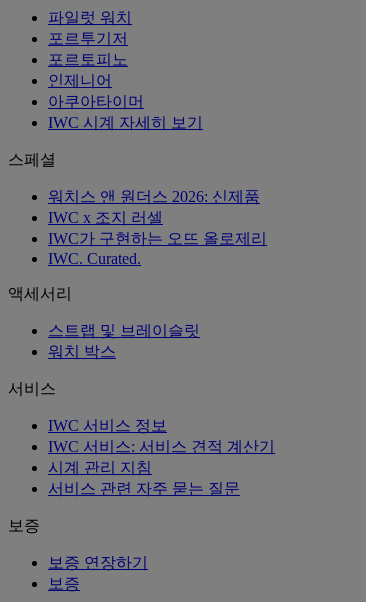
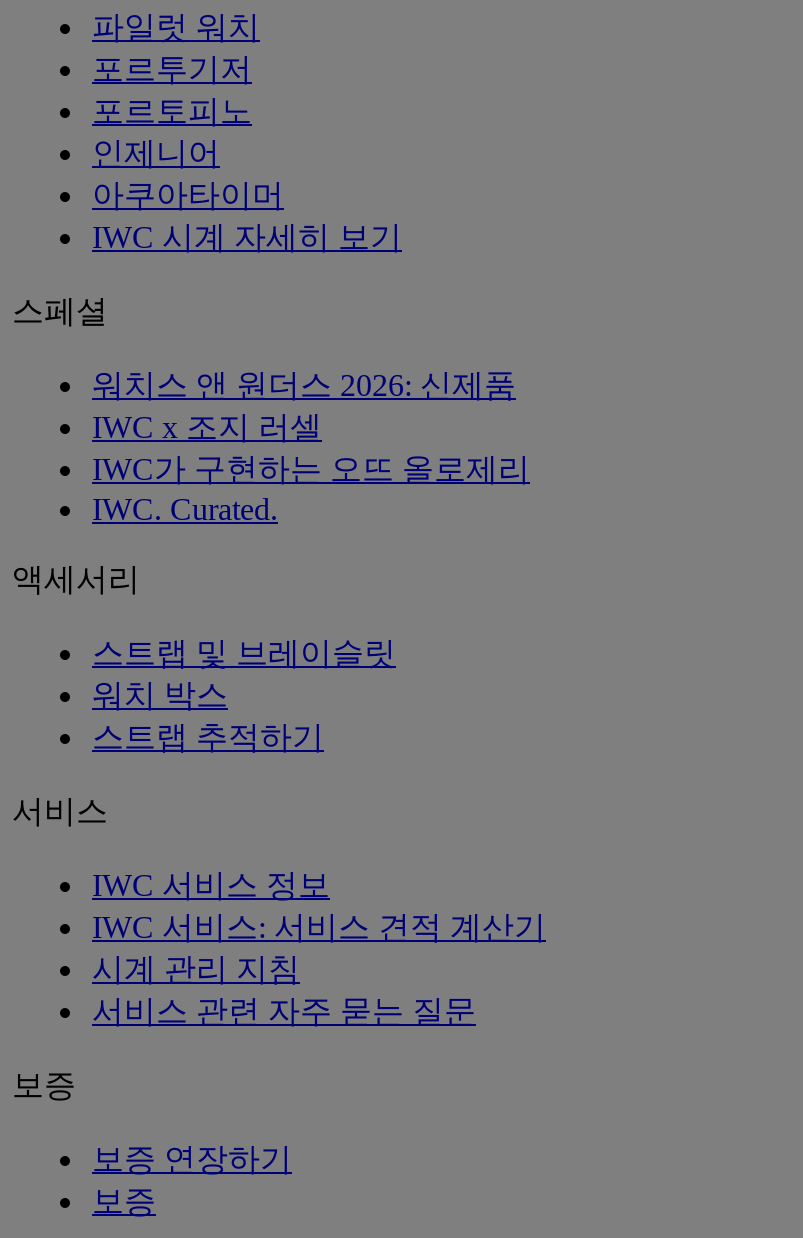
+ 스트랩 추적하기
